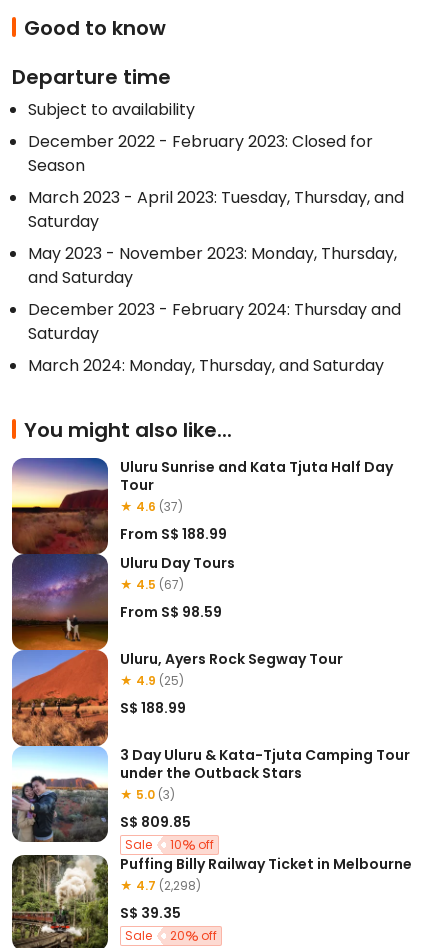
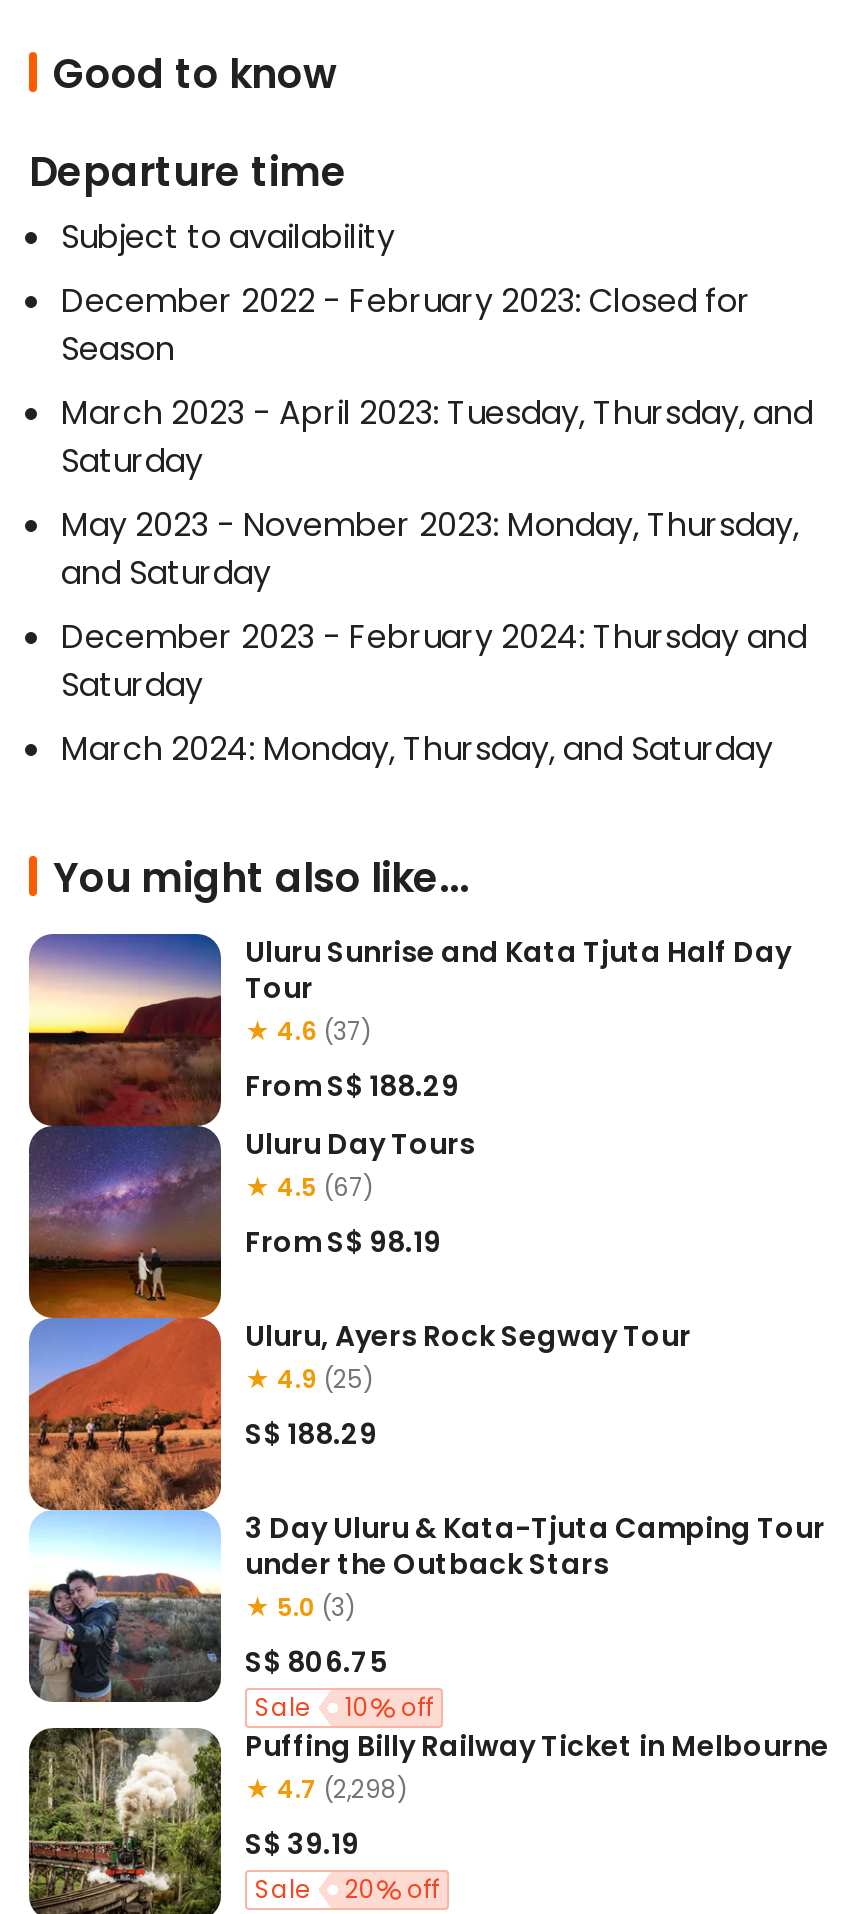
- From S$ 188.99
+ From S$ 188.29

- From S$ 98.59
+ From S$ 98.19

- S$ 188.99
+ S$ 188.29

- S$ 809.85
+ S$ 806.75

- S$ 39.35
+ S$ 39.19
